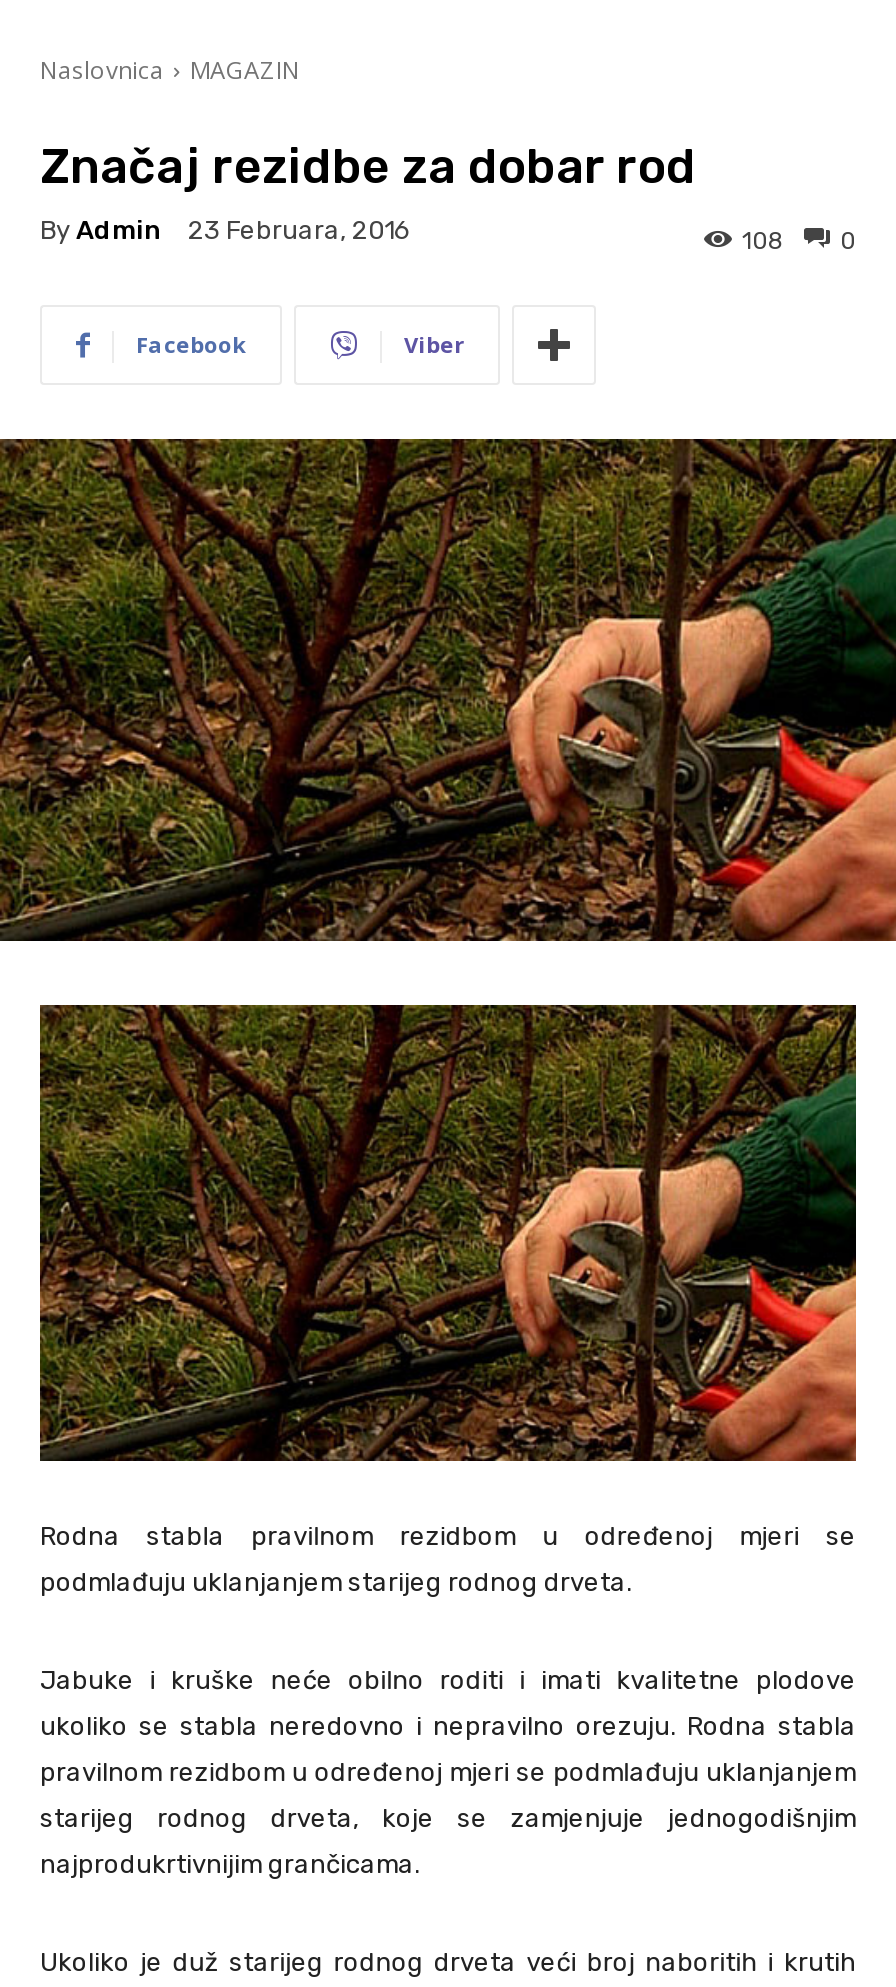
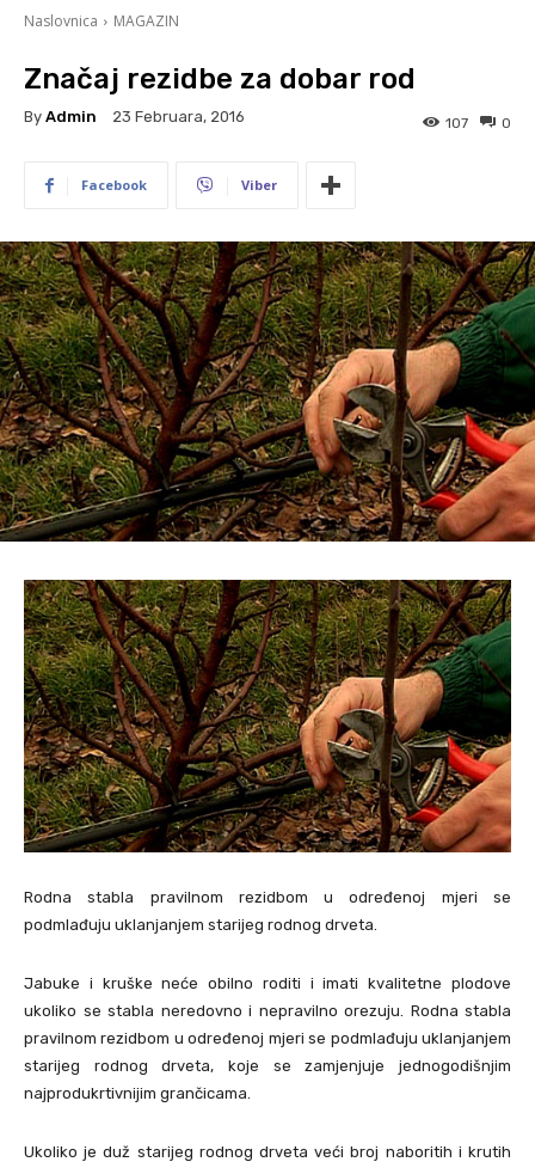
- 108 0
+ 107 0
